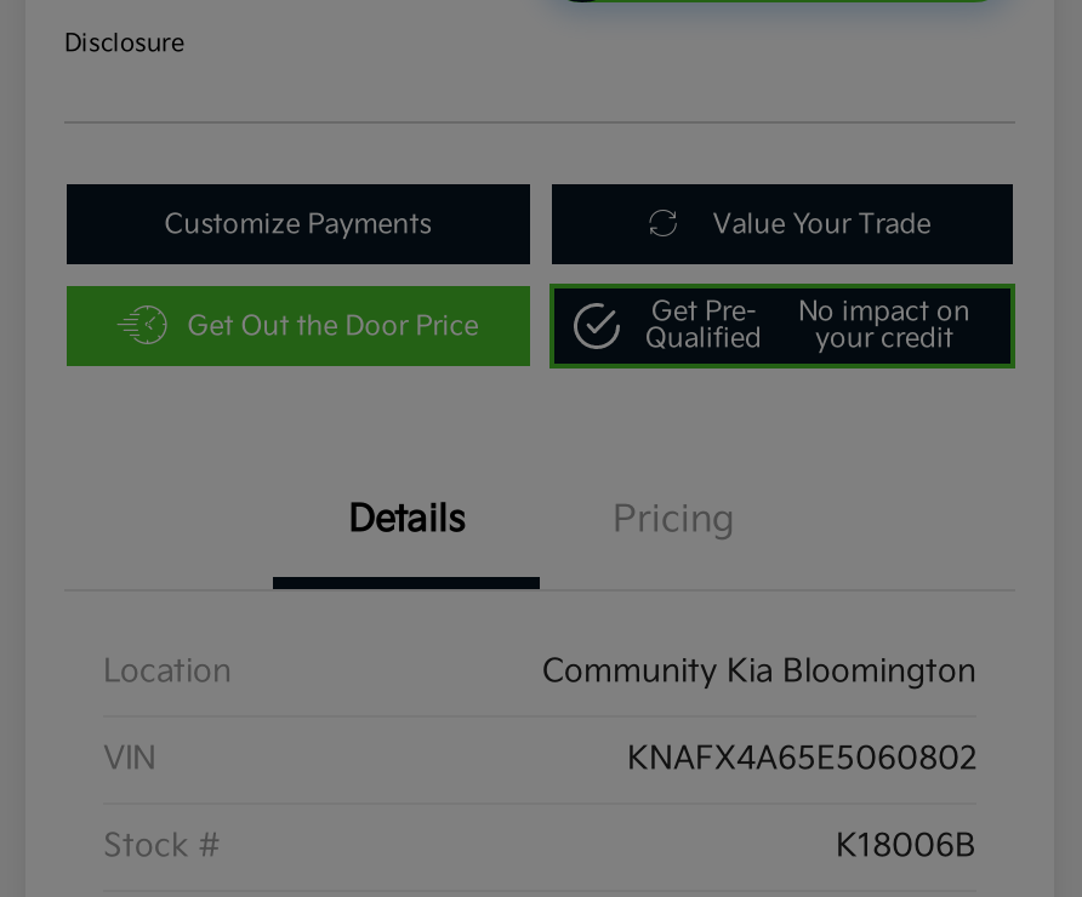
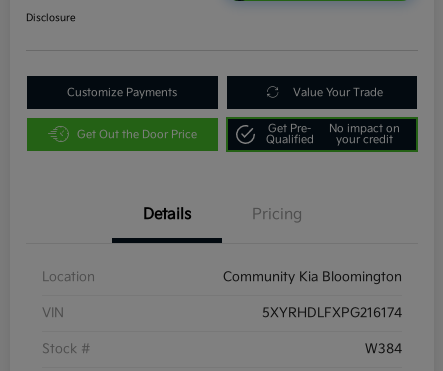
- KNAFX4A65E5060802
+ 5XYRHDLFXPG216174

- K18006B
+ W384
